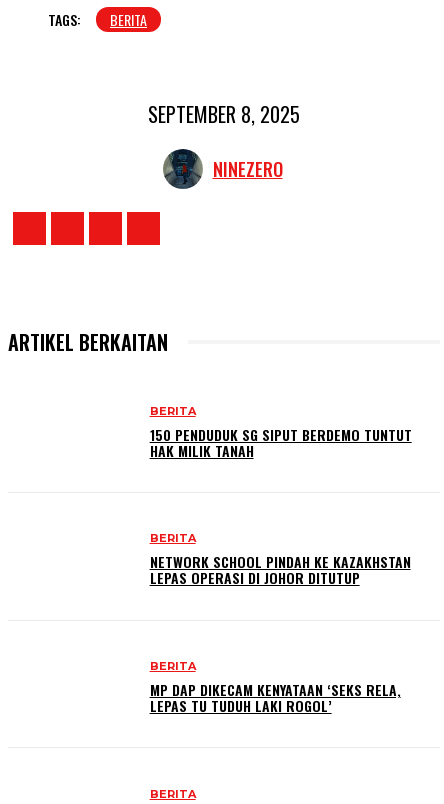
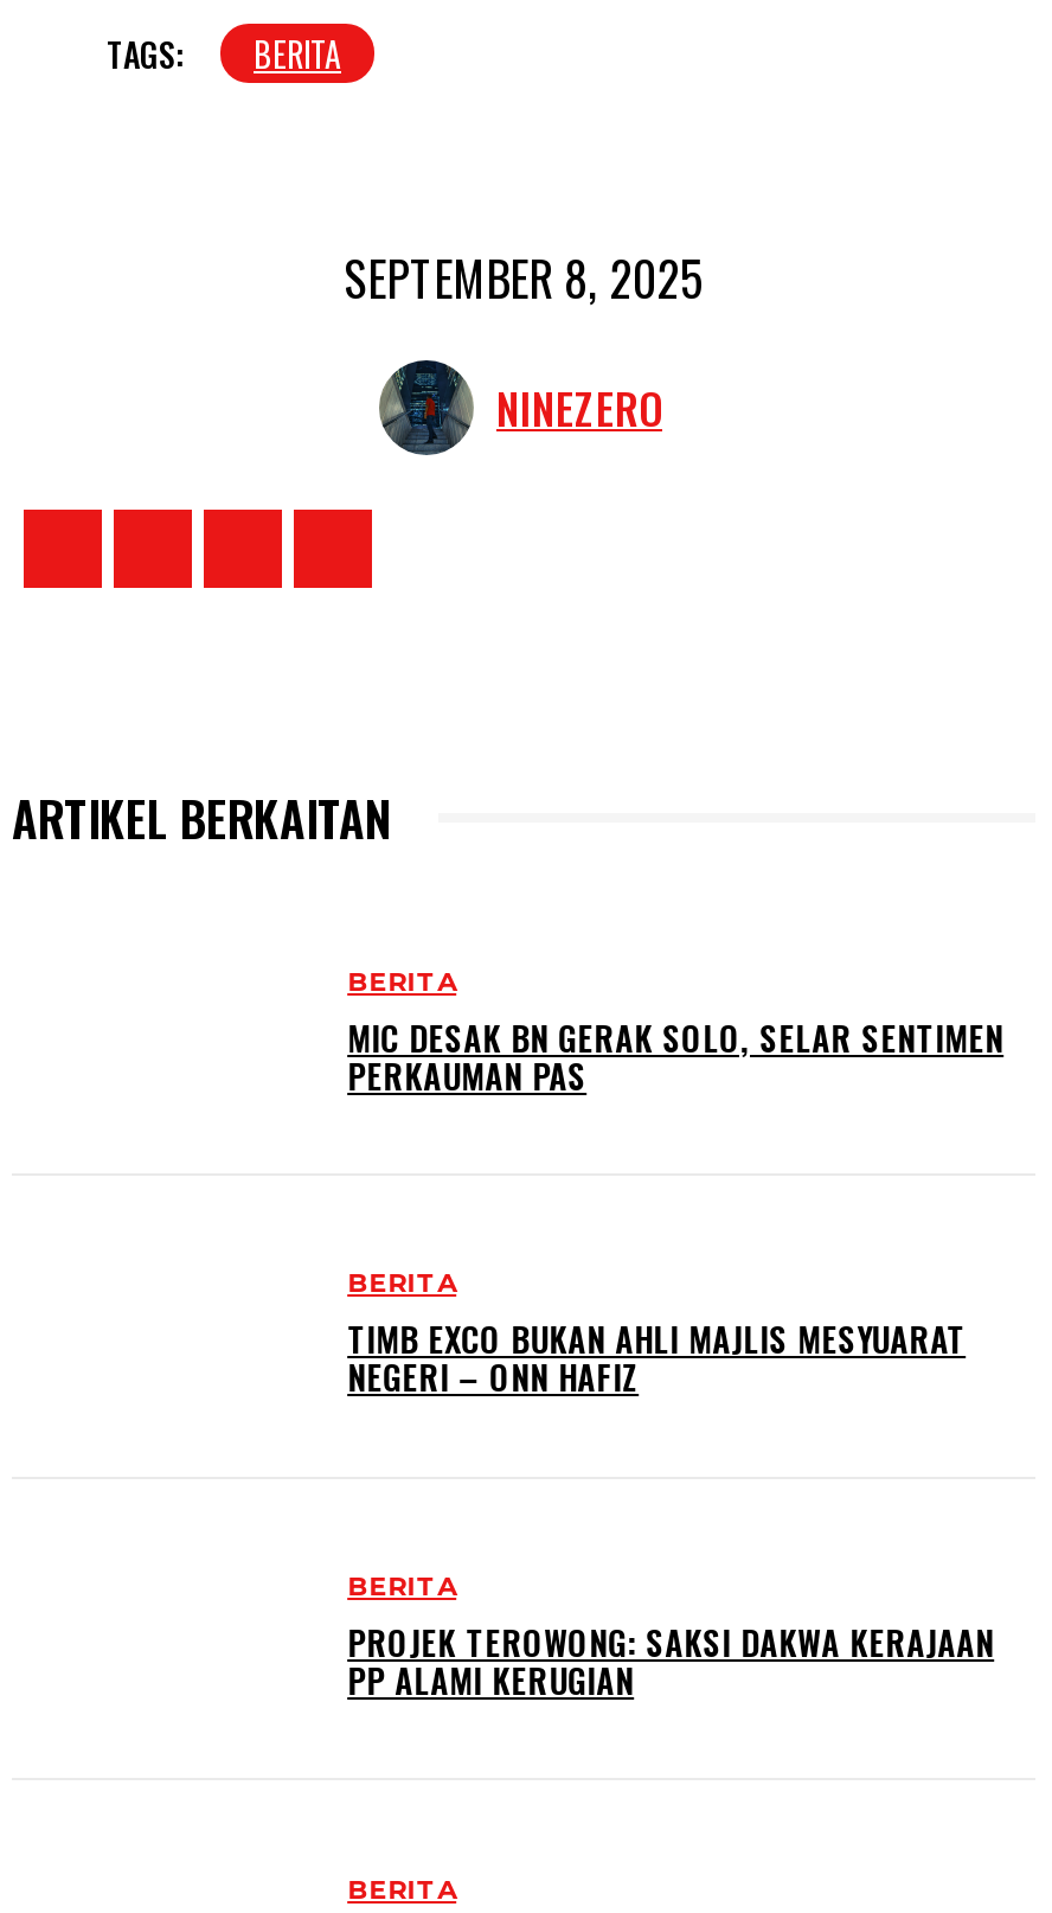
- 150 PENDUDUK SG SIPUT BERDEMO TUNTUT
- HAK MILIK TANAH
+ MIC DESAK BN GERAK SOLO, SELAR SENTIMEN
+ PERKAUMAN PAS

- NETWORK SCHOOL PINDAH KE KAZAKHSTAN
- LEPAS OPERASI DI JOHOR DITUTUP
+ TIMB EXCO BUKAN AHLI MAJLIS MESYUARAT
+ NEGERI – ONN HAFIZ

- MP DAP DIKECAM KENYATAAN ‘SEKS RELA,
- LEPAS TU TUDUH LAKI ROGOL’
+ PROJEK TEROWONG: SAKSI DAKWA KERAJAAN
+ PP ALAMI KERUGIAN
